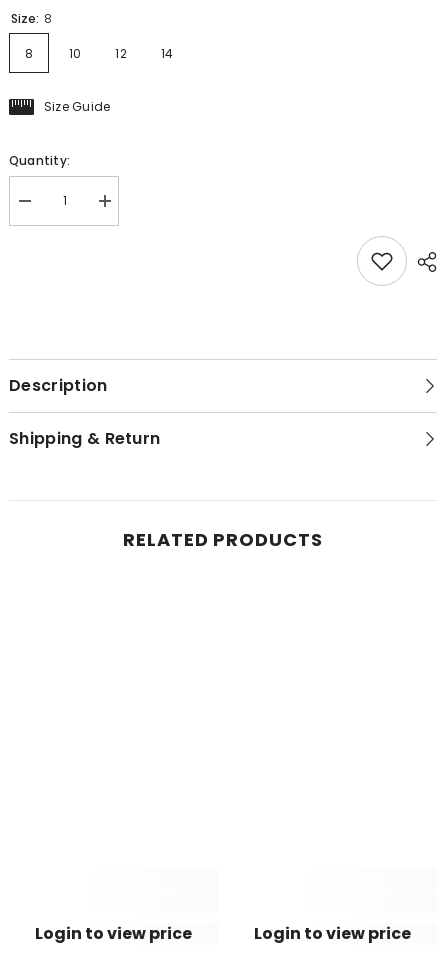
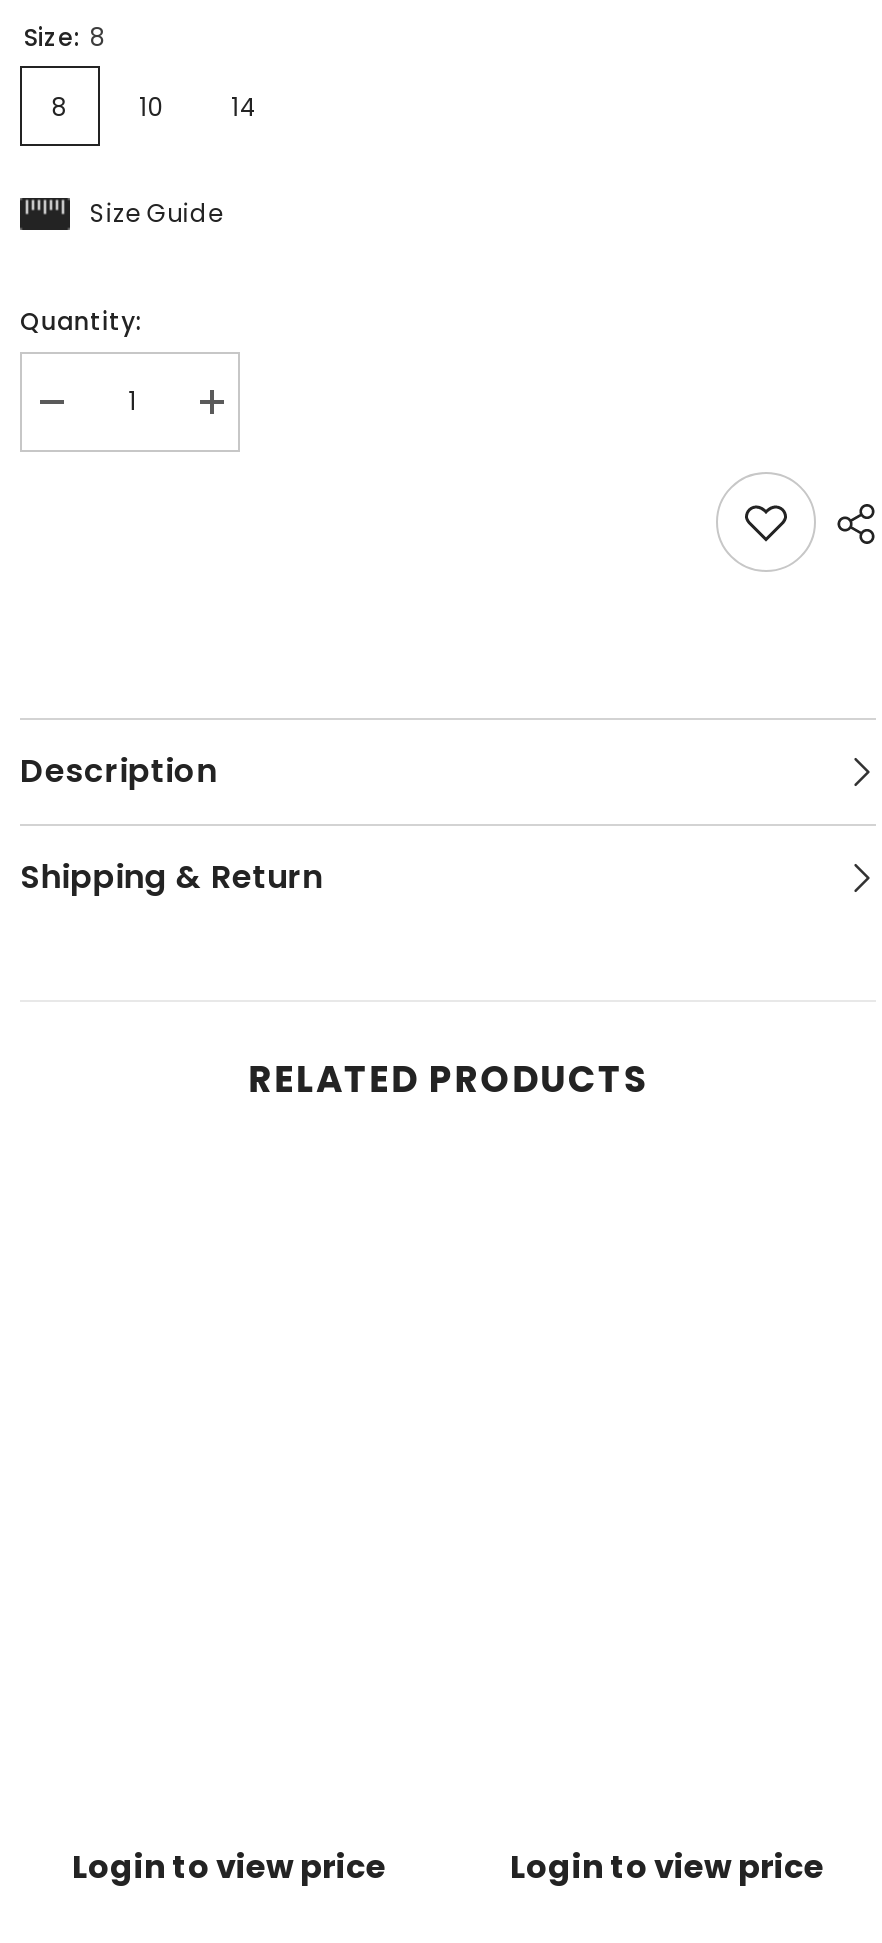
- 12
